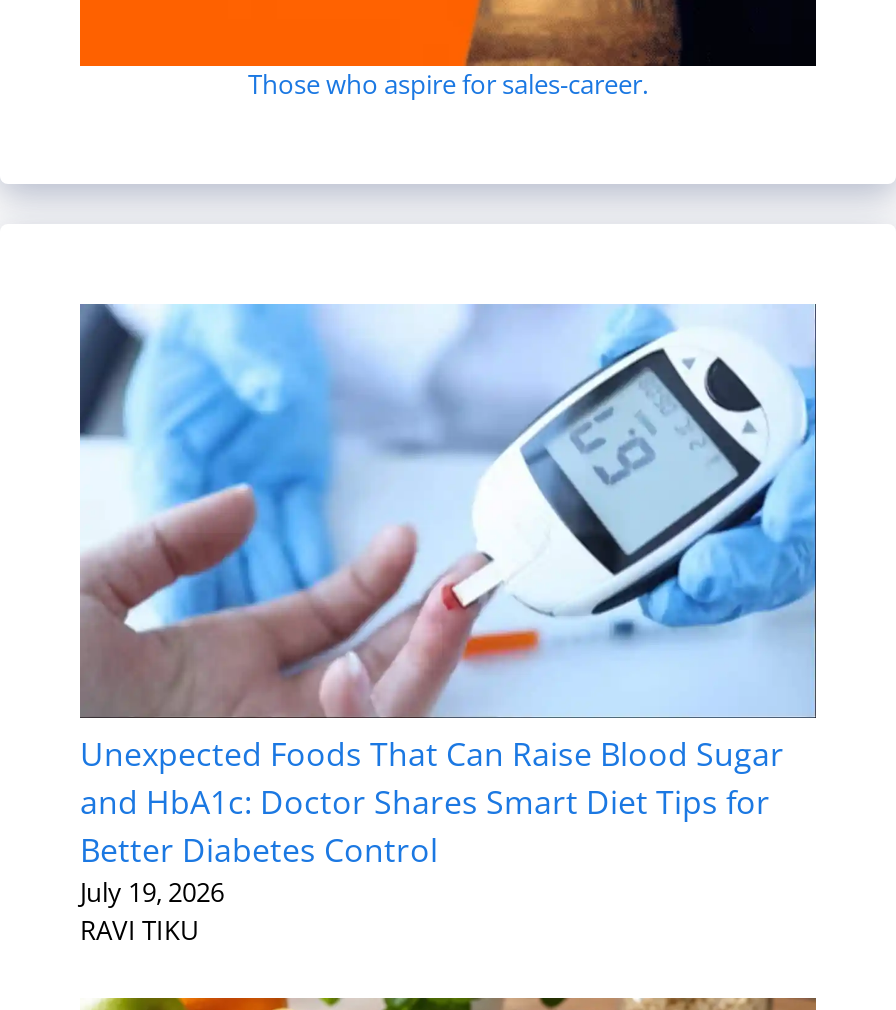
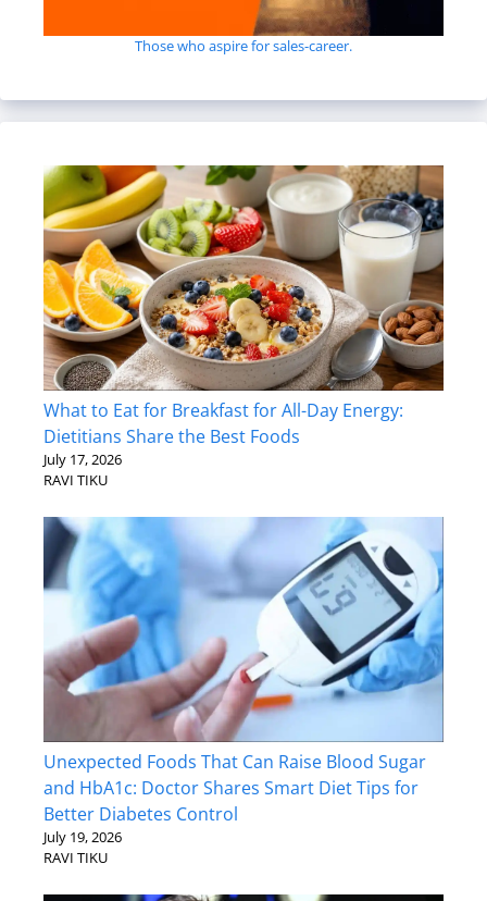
+ [image]
+ What to Eat for Breakfast for All-Day Energy:
+ Dietitians Share the Best Foods
+ July 17, 2026
+ RAVI TIKU
